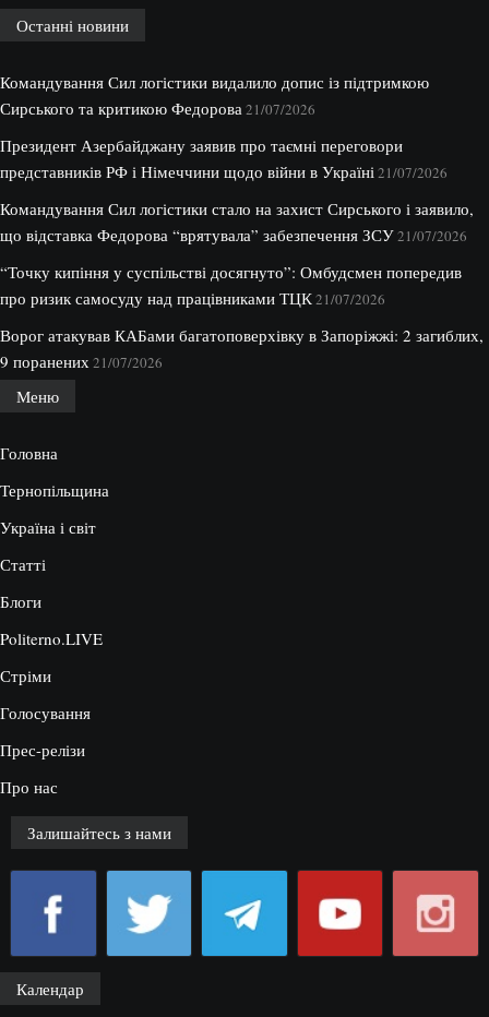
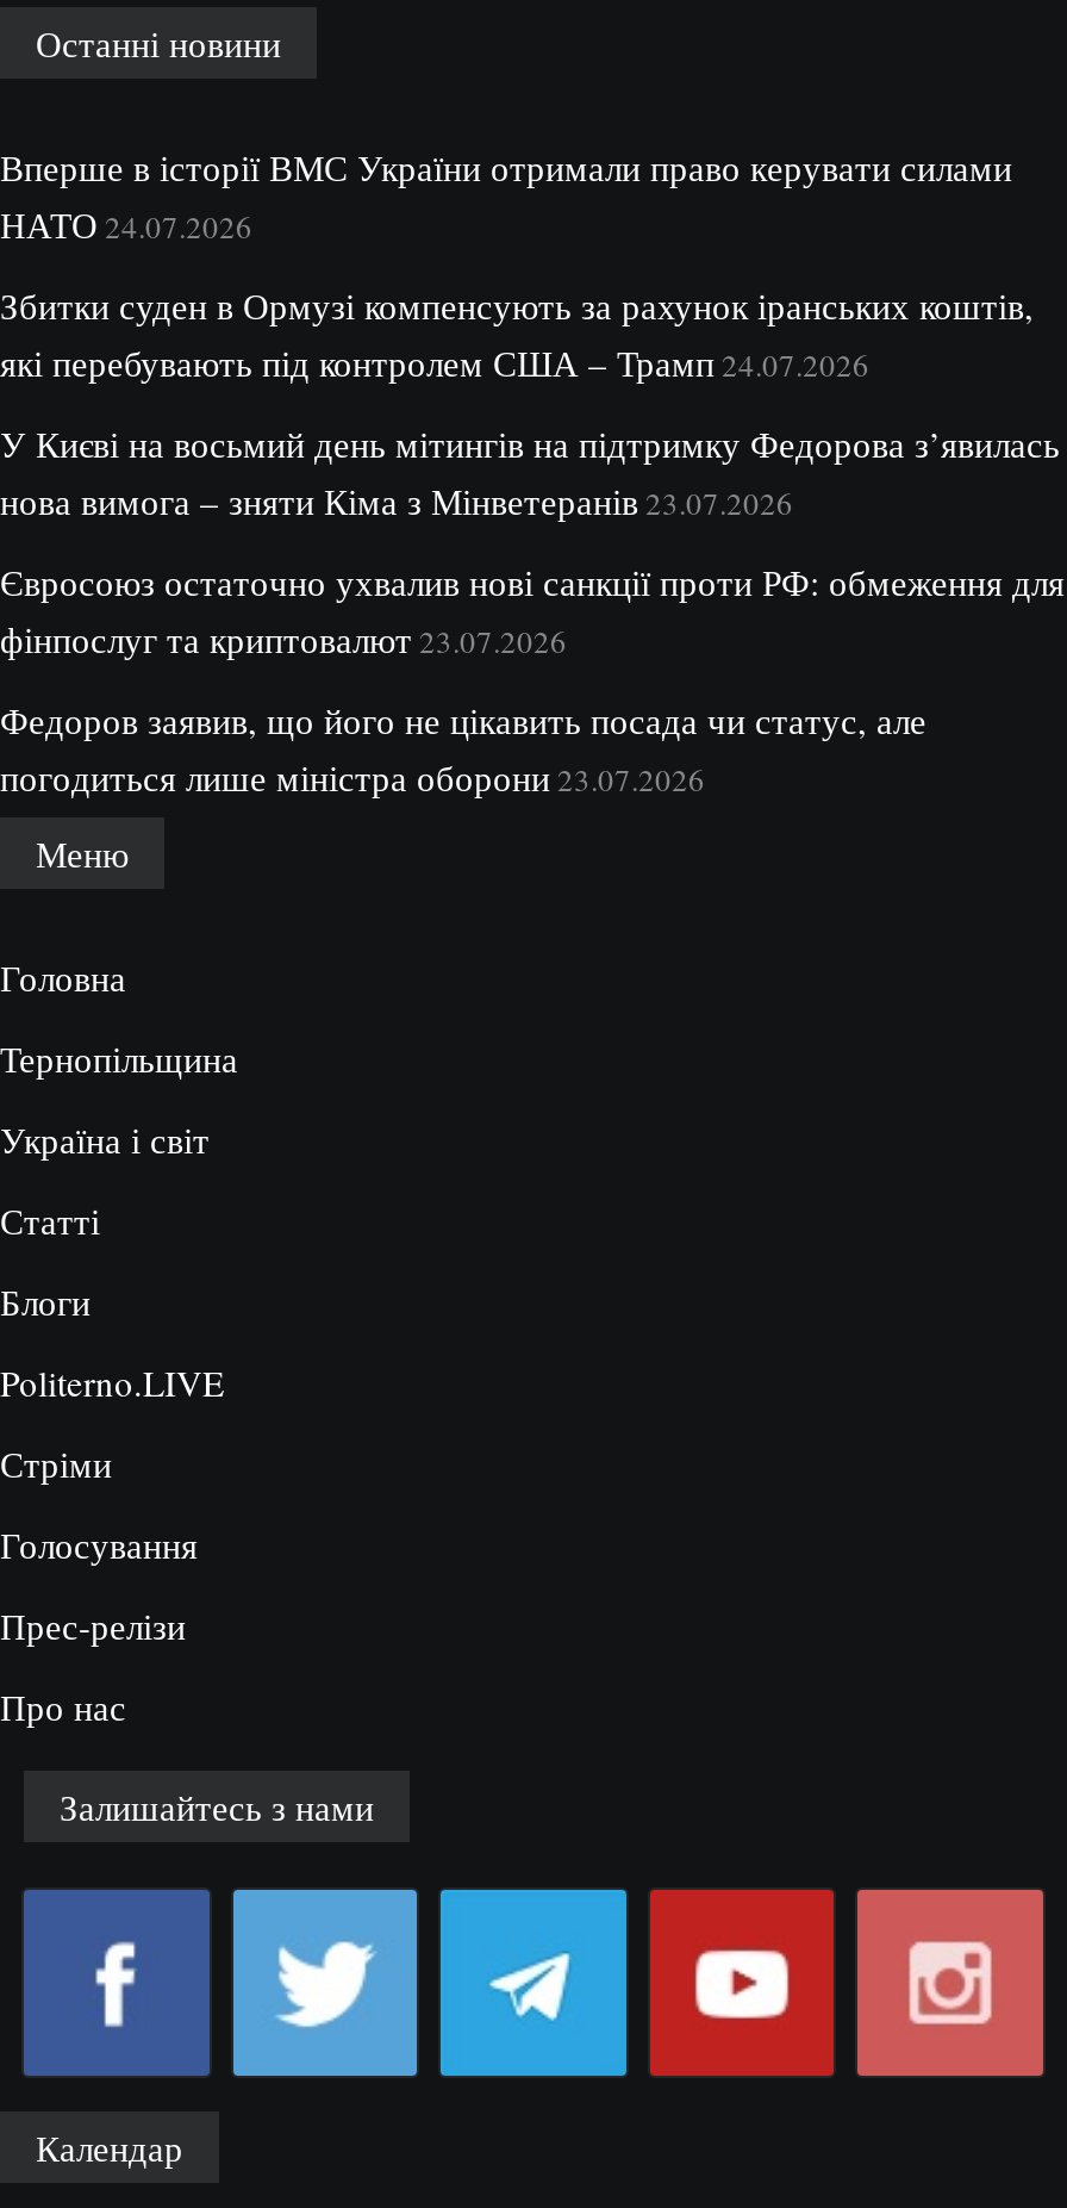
- Командування Сил логістики видалило допис із підтримкою
- Сирського та критикою Федорова 21/07/2026
+ Вперше в історії ВМС України отримали право керувати силами
+ НАТО 24.07.2026

- Президент Азербайджану заявив про таємні переговори
- представників РФ і Німеччини щодо війни в Україні 21/07/2026
+ Збитки суден в Ормузі компенсують за рахунок іранських коштів,
+ які перебувають під контролем США – Трамп 24.07.2026

- Командування Сил логістики стало на захист Сирського і заявило,
- що відставка Федорова “врятувала” забезпечення ЗСУ 21/07/2026
+ У Києві на восьмий день мітингів на підтримку Федорова з’явилась
+ нова вимога – зняти Кіма з Мінветеранів 23.07.2026

- “Точку кипіння у суспільстві досягнуто”: Омбудсмен попередив
- про ризик самосуду над працівниками ТЦК 21/07/2026
+ Євросоюз остаточно ухвалив нові санкції проти РФ: обмеження для
+ фінпослуг та криптовалют 23.07.2026

- Ворог атакував КАБами багатоповерхівку в Запоріжжі: 2 загиблих,
- 9 поранених 21/07/2026
+ Федоров заявив, що його не цікавить посада чи статус, але
+ погодиться лише міністра оборони 23.07.2026
